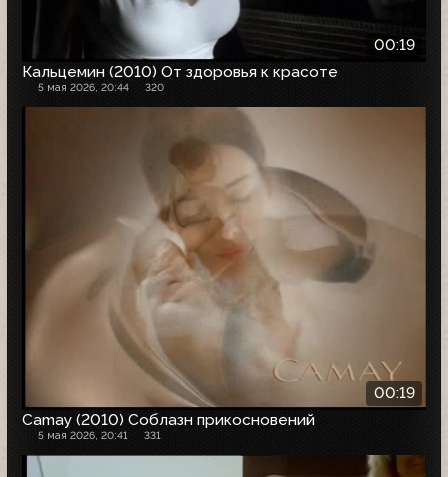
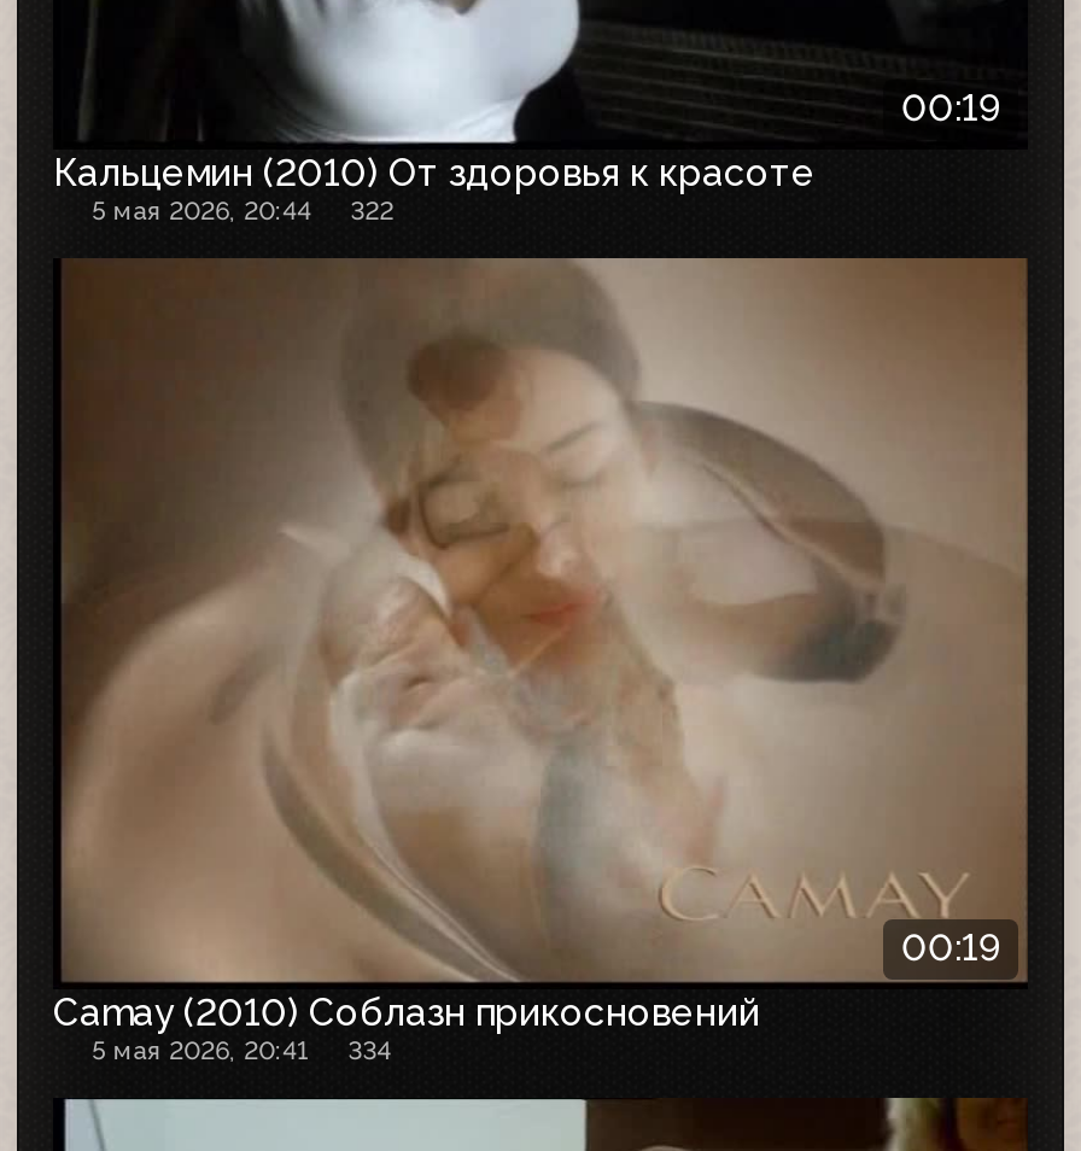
- 5 мая 2026, 20:44 320
+ 5 мая 2026, 20:44 322

- 5 мая 2026, 20:41 331
+ 5 мая 2026, 20:41 334
